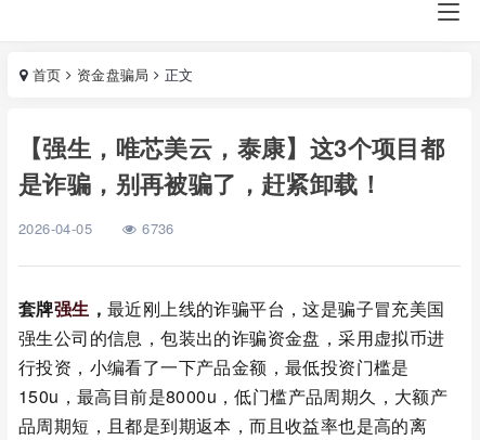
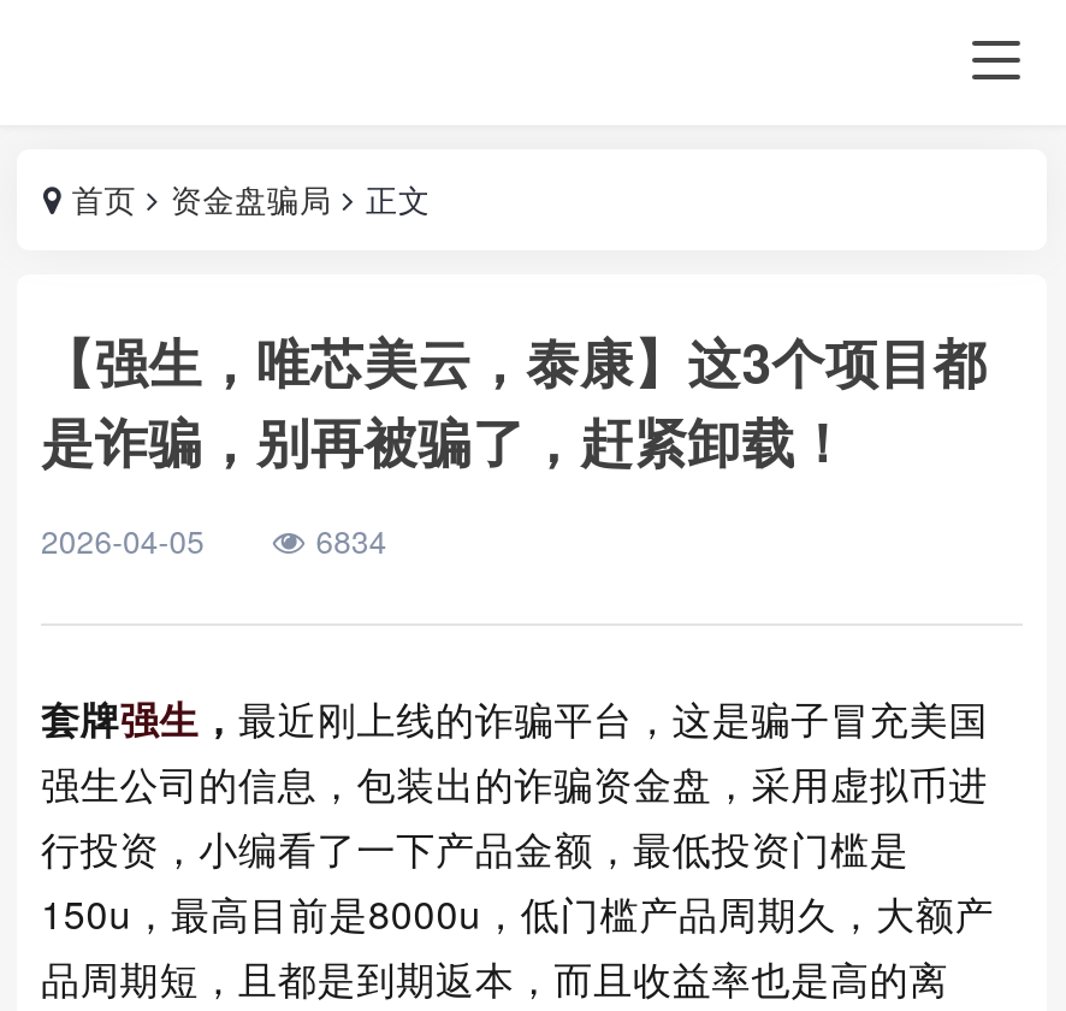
- 6736
+ 6834
